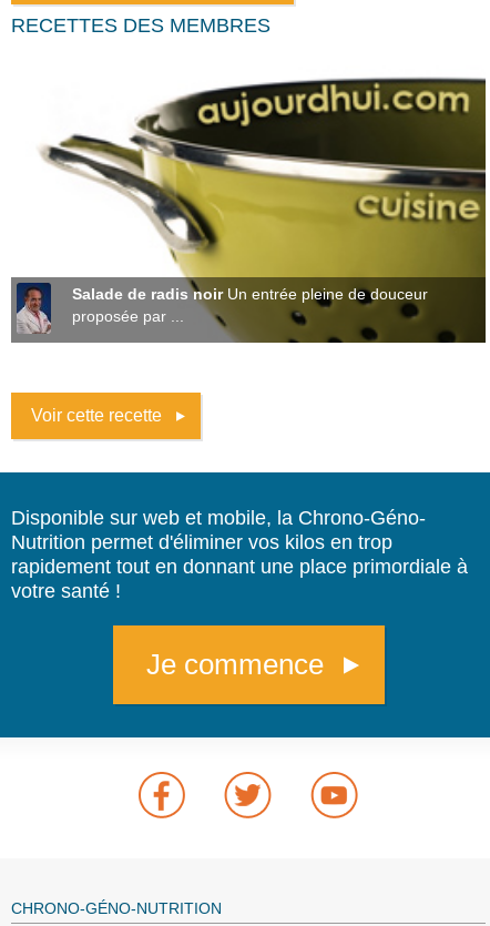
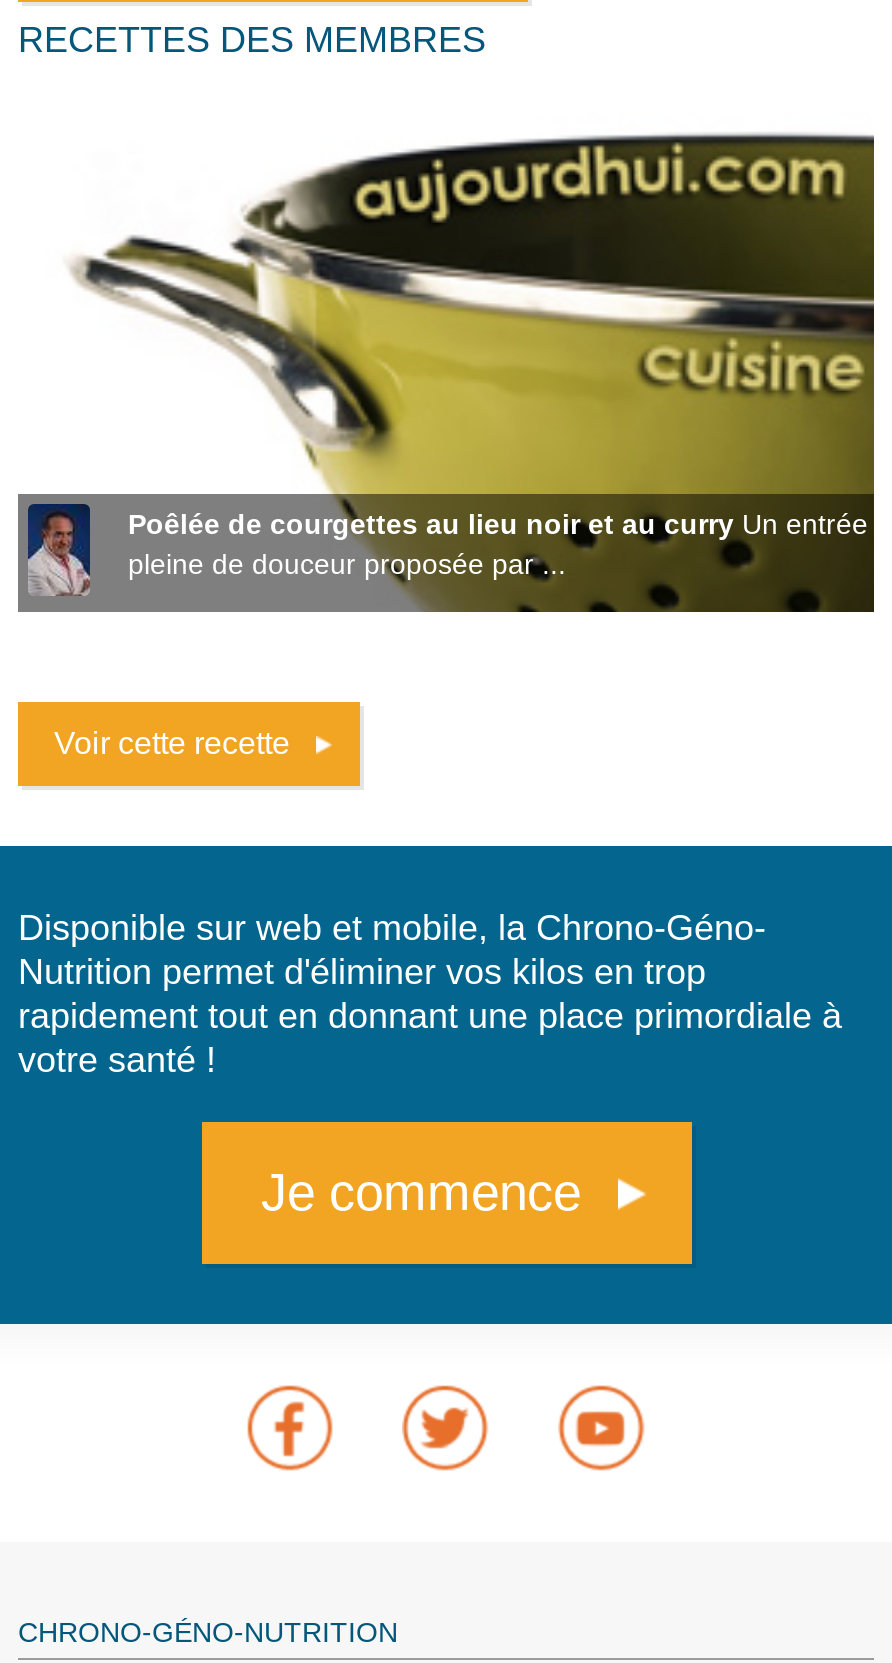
- Salade de radis noir Un entrée pleine de douceur
- proposée par ...
+ Poêlée de courgettes au lieu noir et au curry Un entrée
+ pleine de douceur proposée par ...
